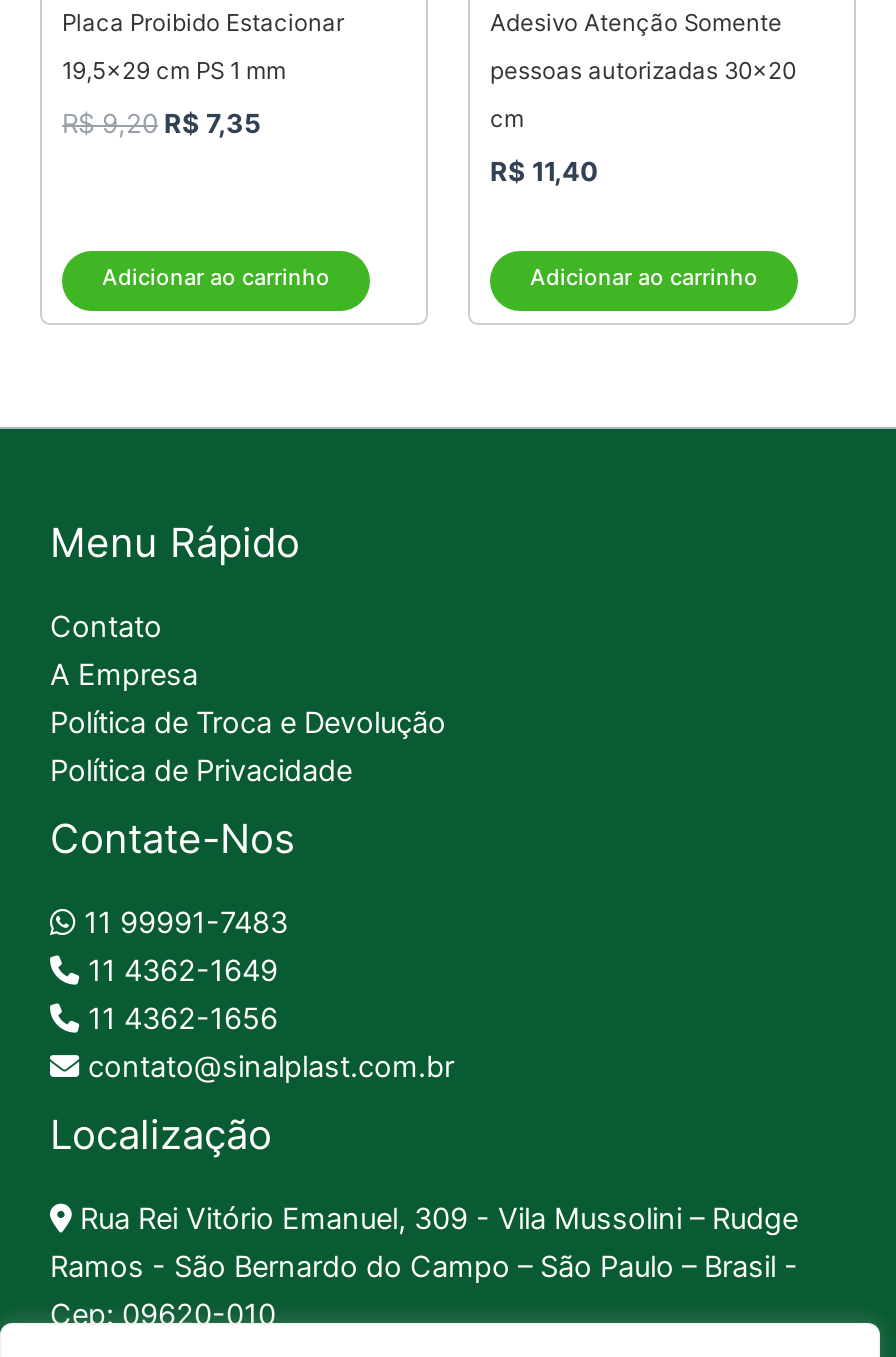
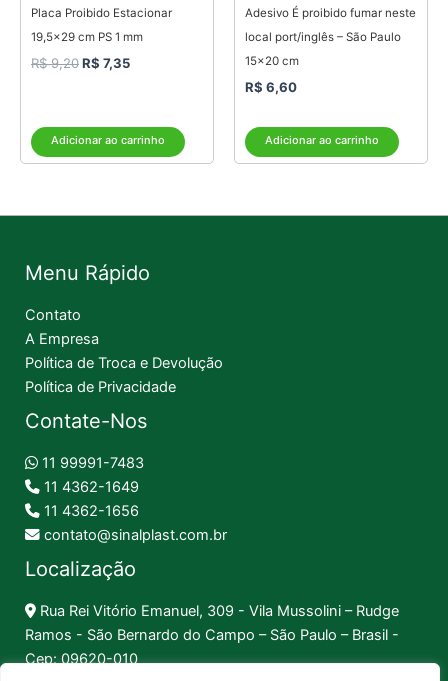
- Adesivo Atenção Somente
+ Adesivo É proibido fumar neste

- pessoas autorizadas 30×20
+ local port/inglês – São Paulo

- cm
+ 15×20 cm

- R$11,40
+ R$6,60
